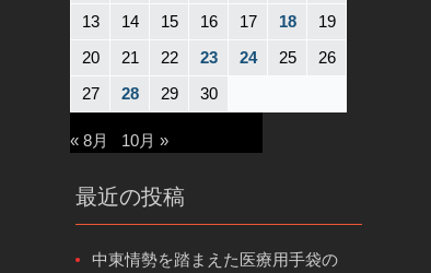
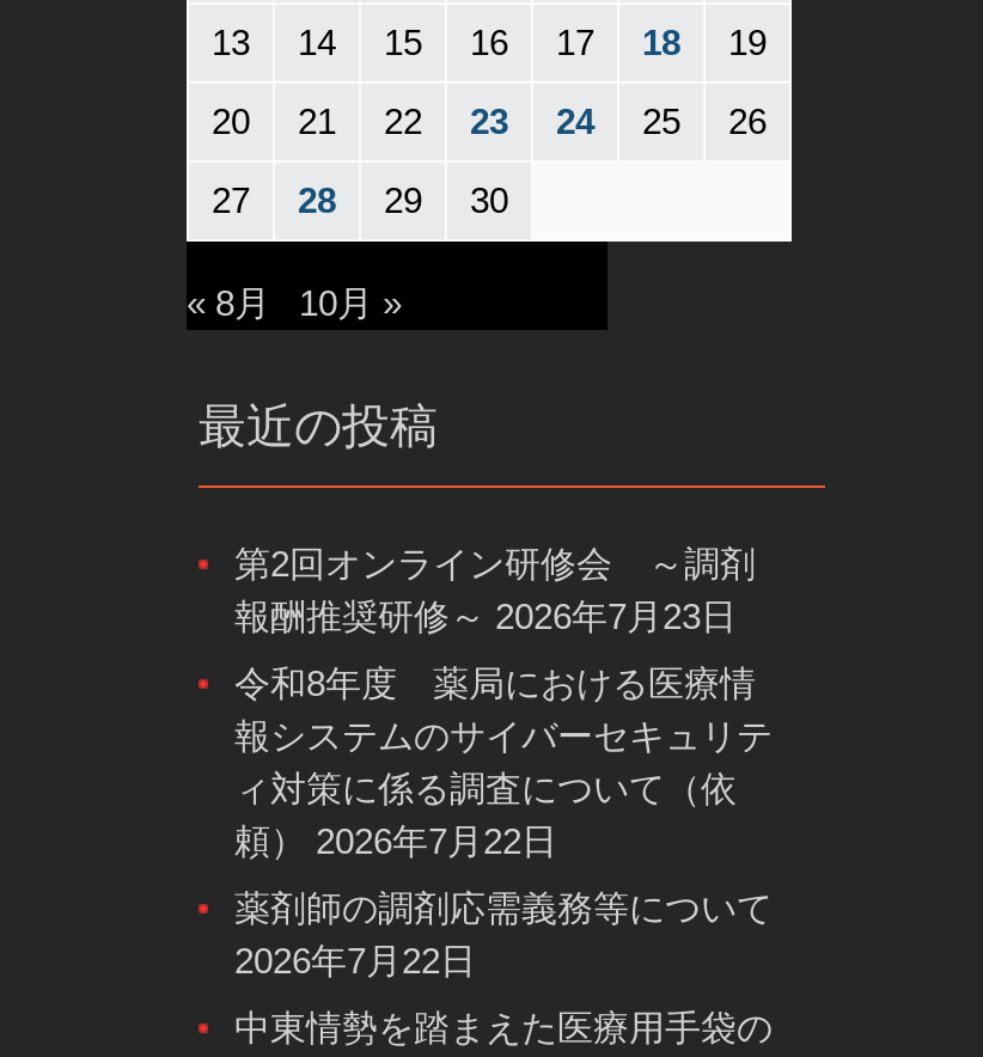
+ 第2回オンライン研修会 ～調剤
+ 報酬推奨研修～ 2026年7月23日
+ 令和8年度 薬局における医療情
+ 報システムのサイバーセキュリテ
+ ィ対策に係る調査について（依
+ 頼） 2026年7月22日
+ 薬剤師の調剤応需義務等について
+ 2026年7月22日
